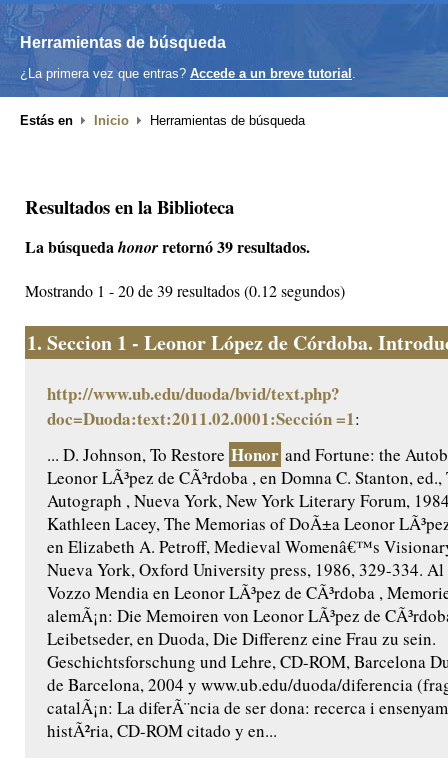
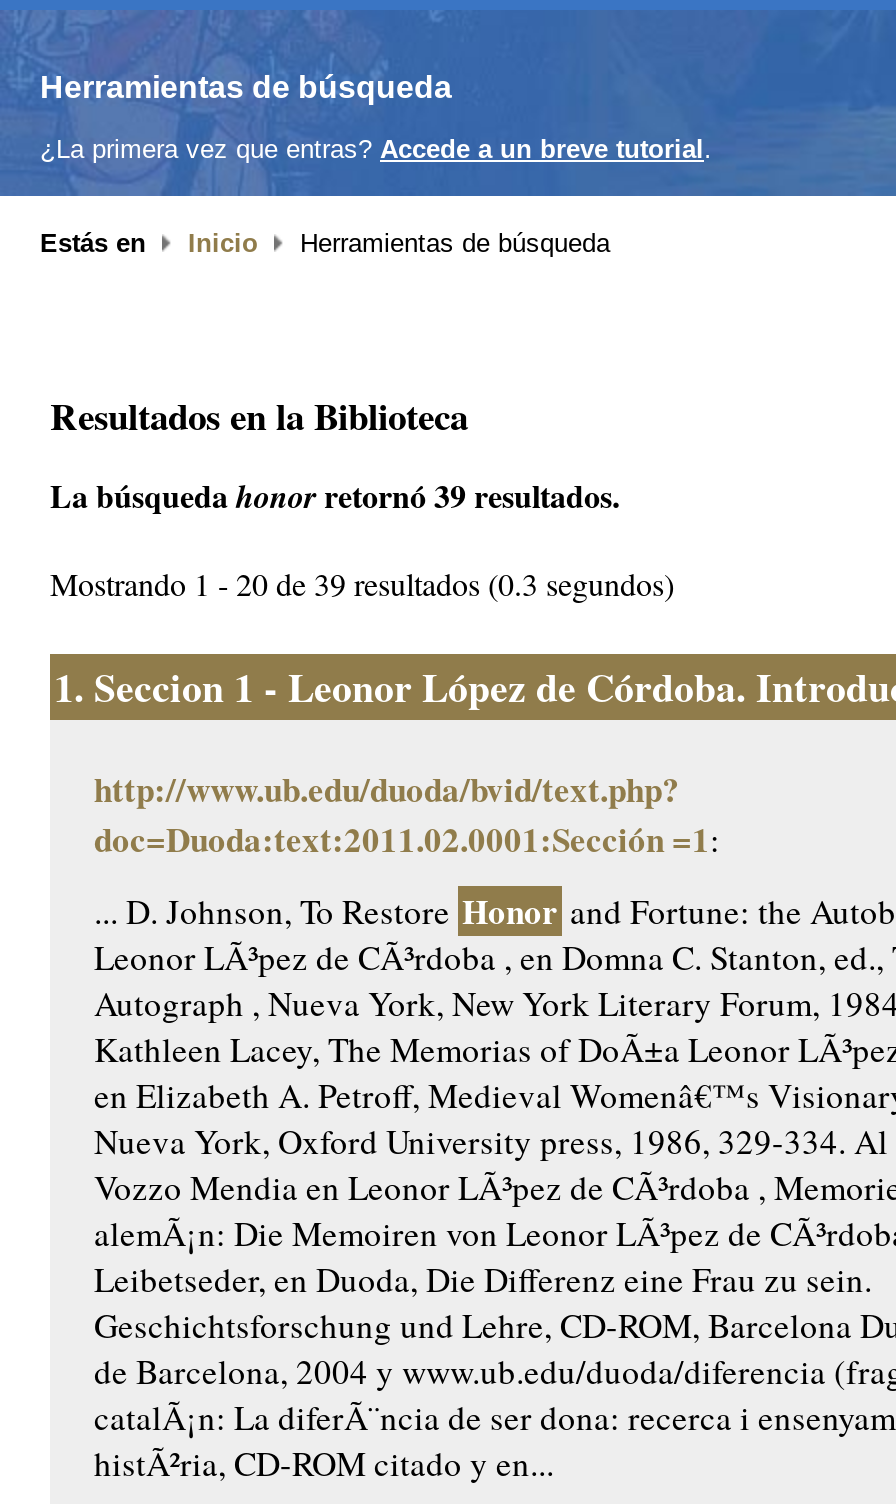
- Mostrando 1 - 20 de 39 resultados (0.12 segundos)
+ Mostrando 1 - 20 de 39 resultados (0.3 segundos)
